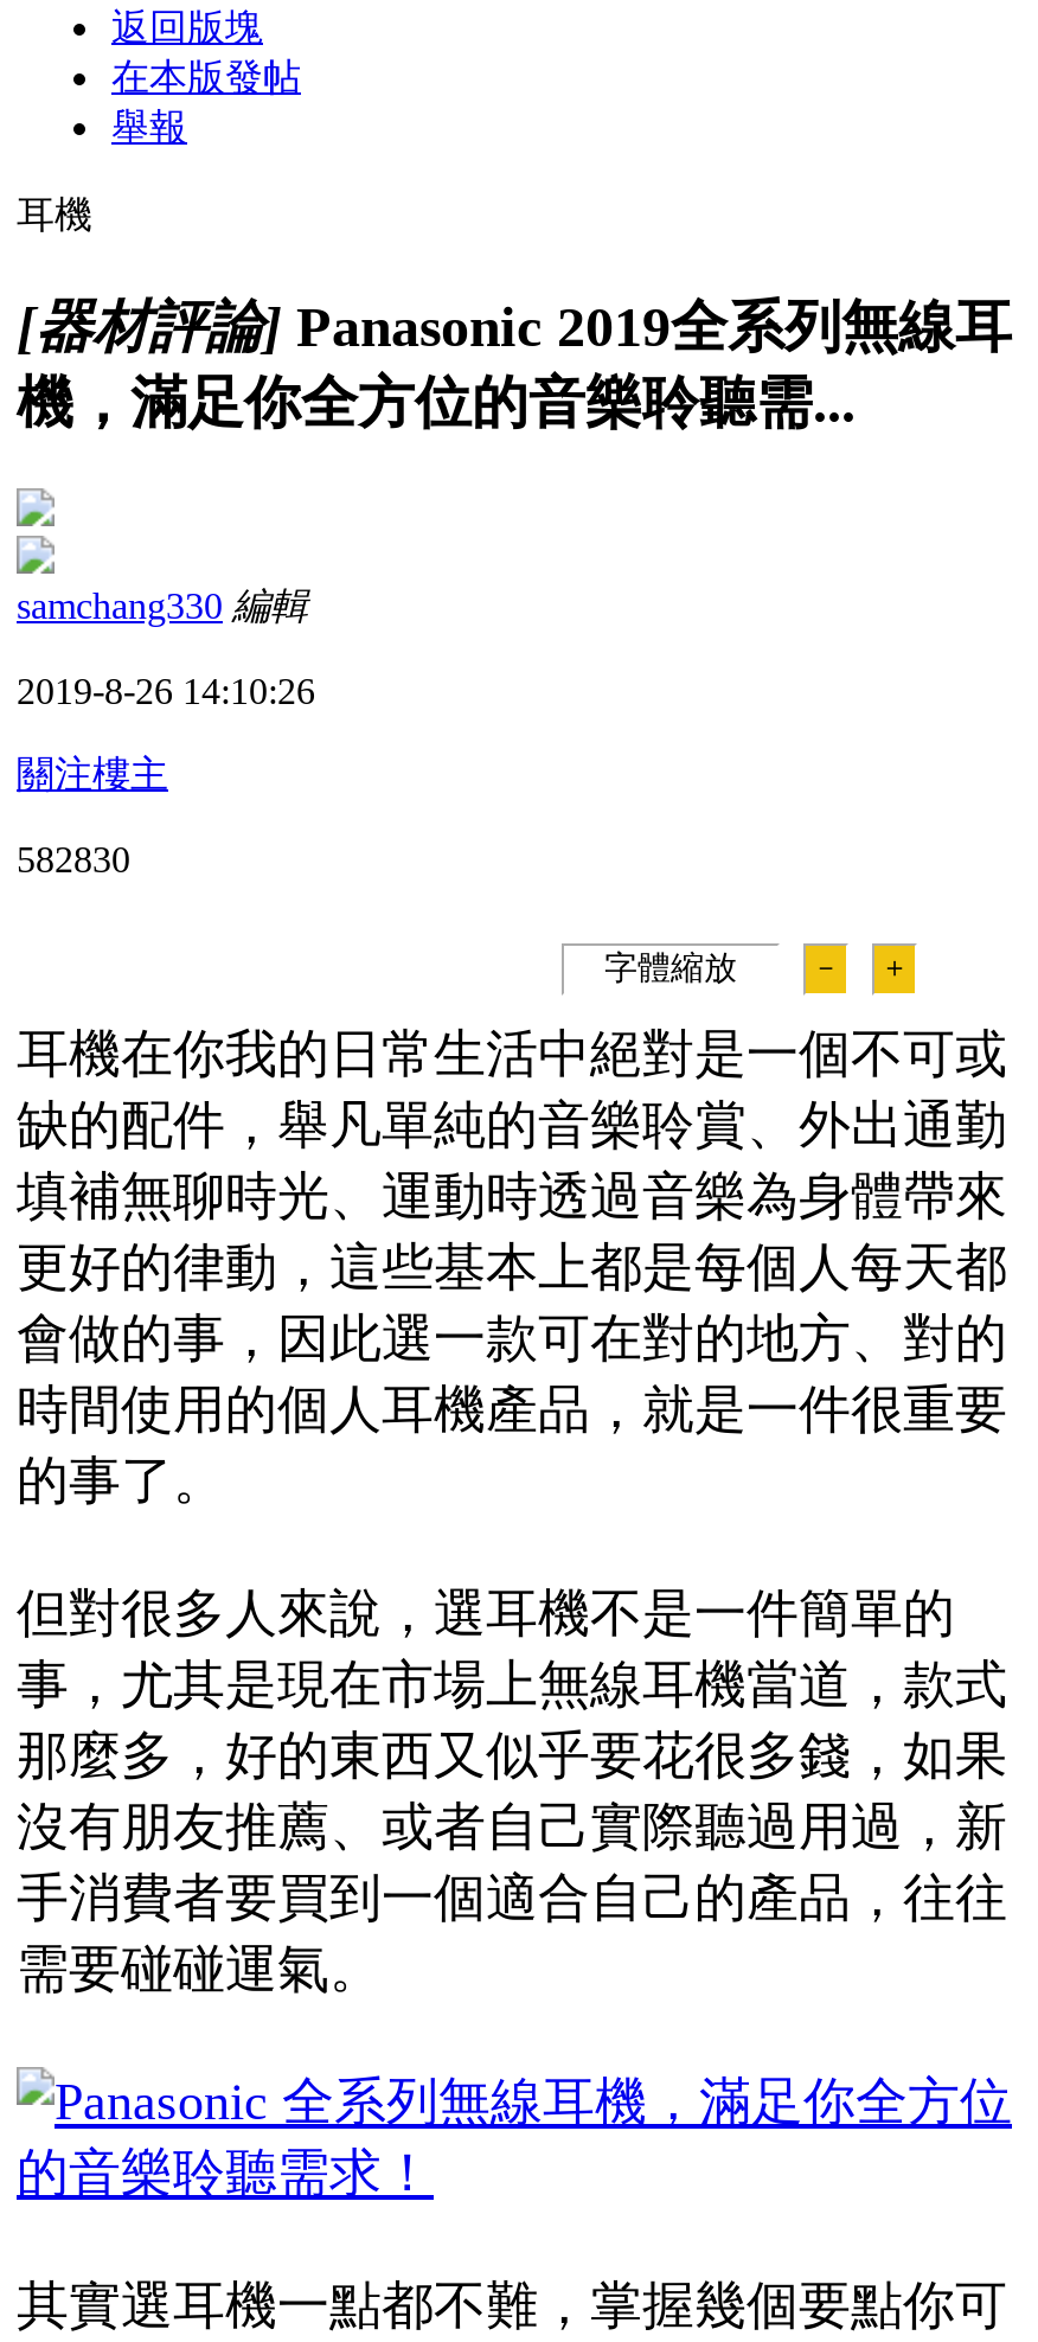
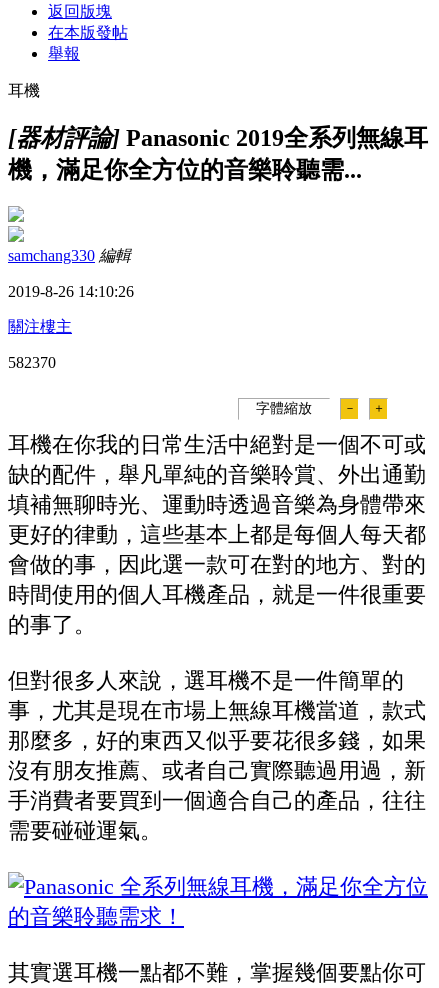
- 582830
+ 582370
